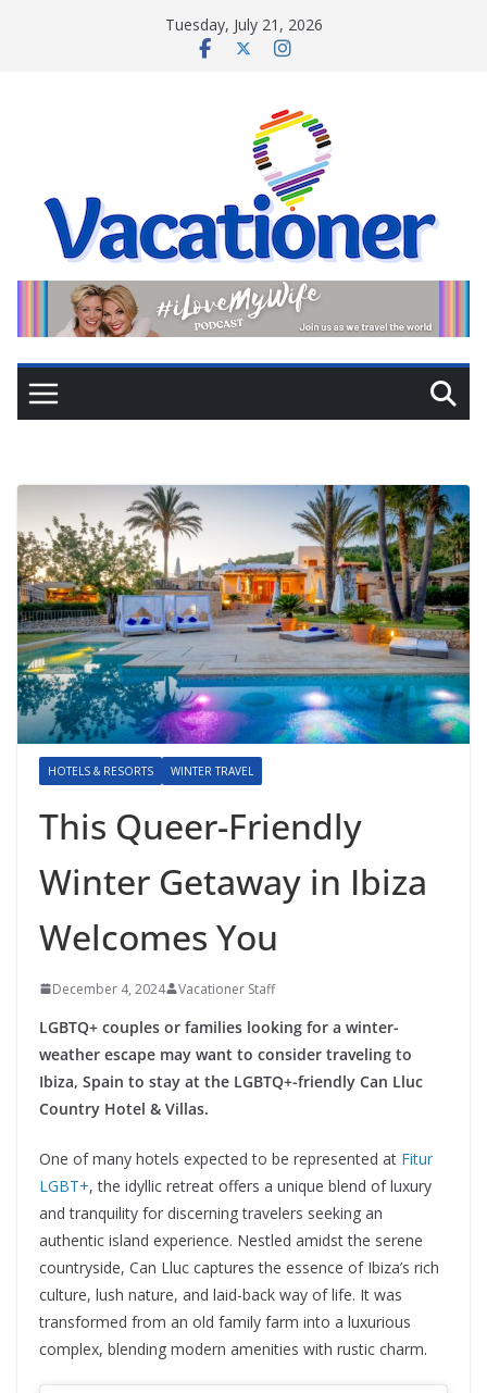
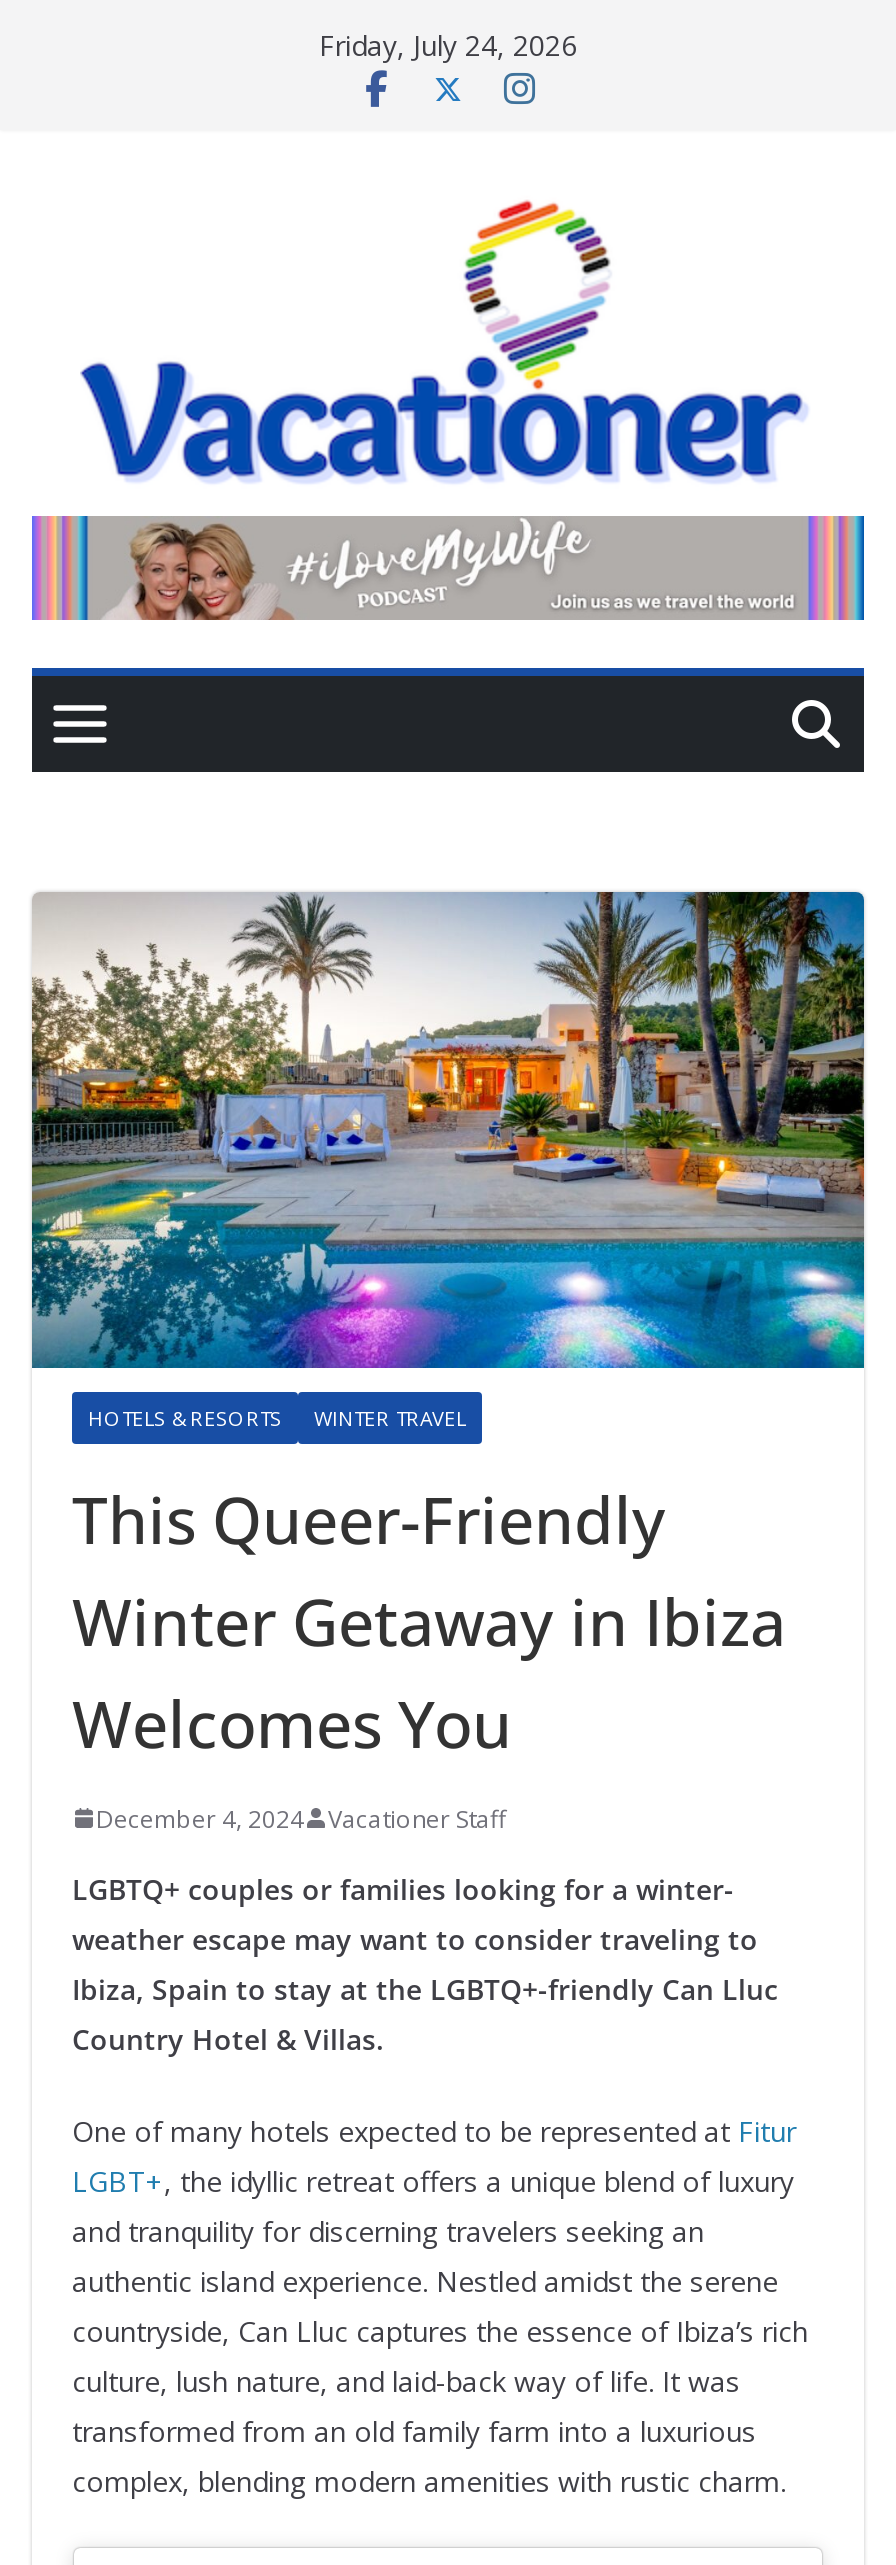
- Tuesday, July 21, 2026
+ Friday, July 24, 2026
